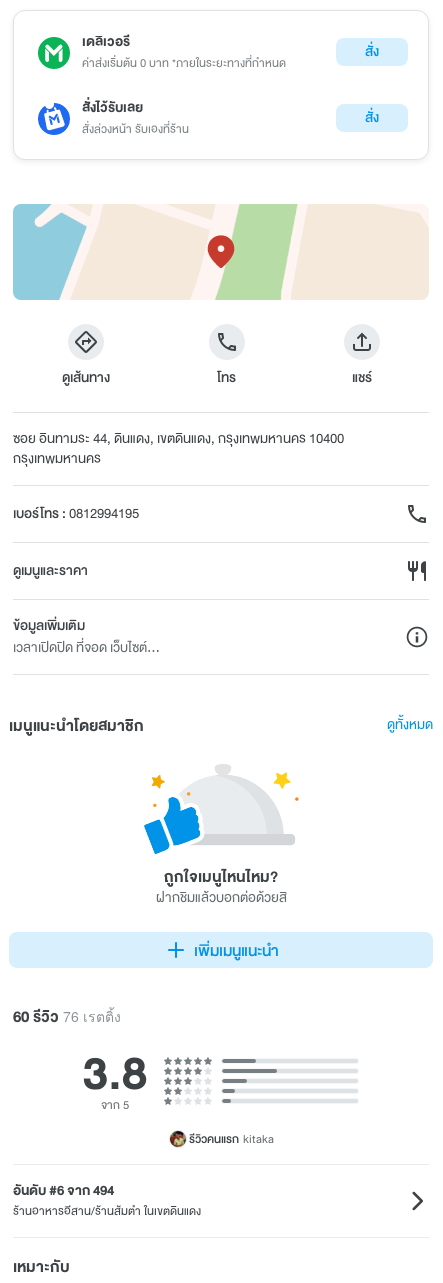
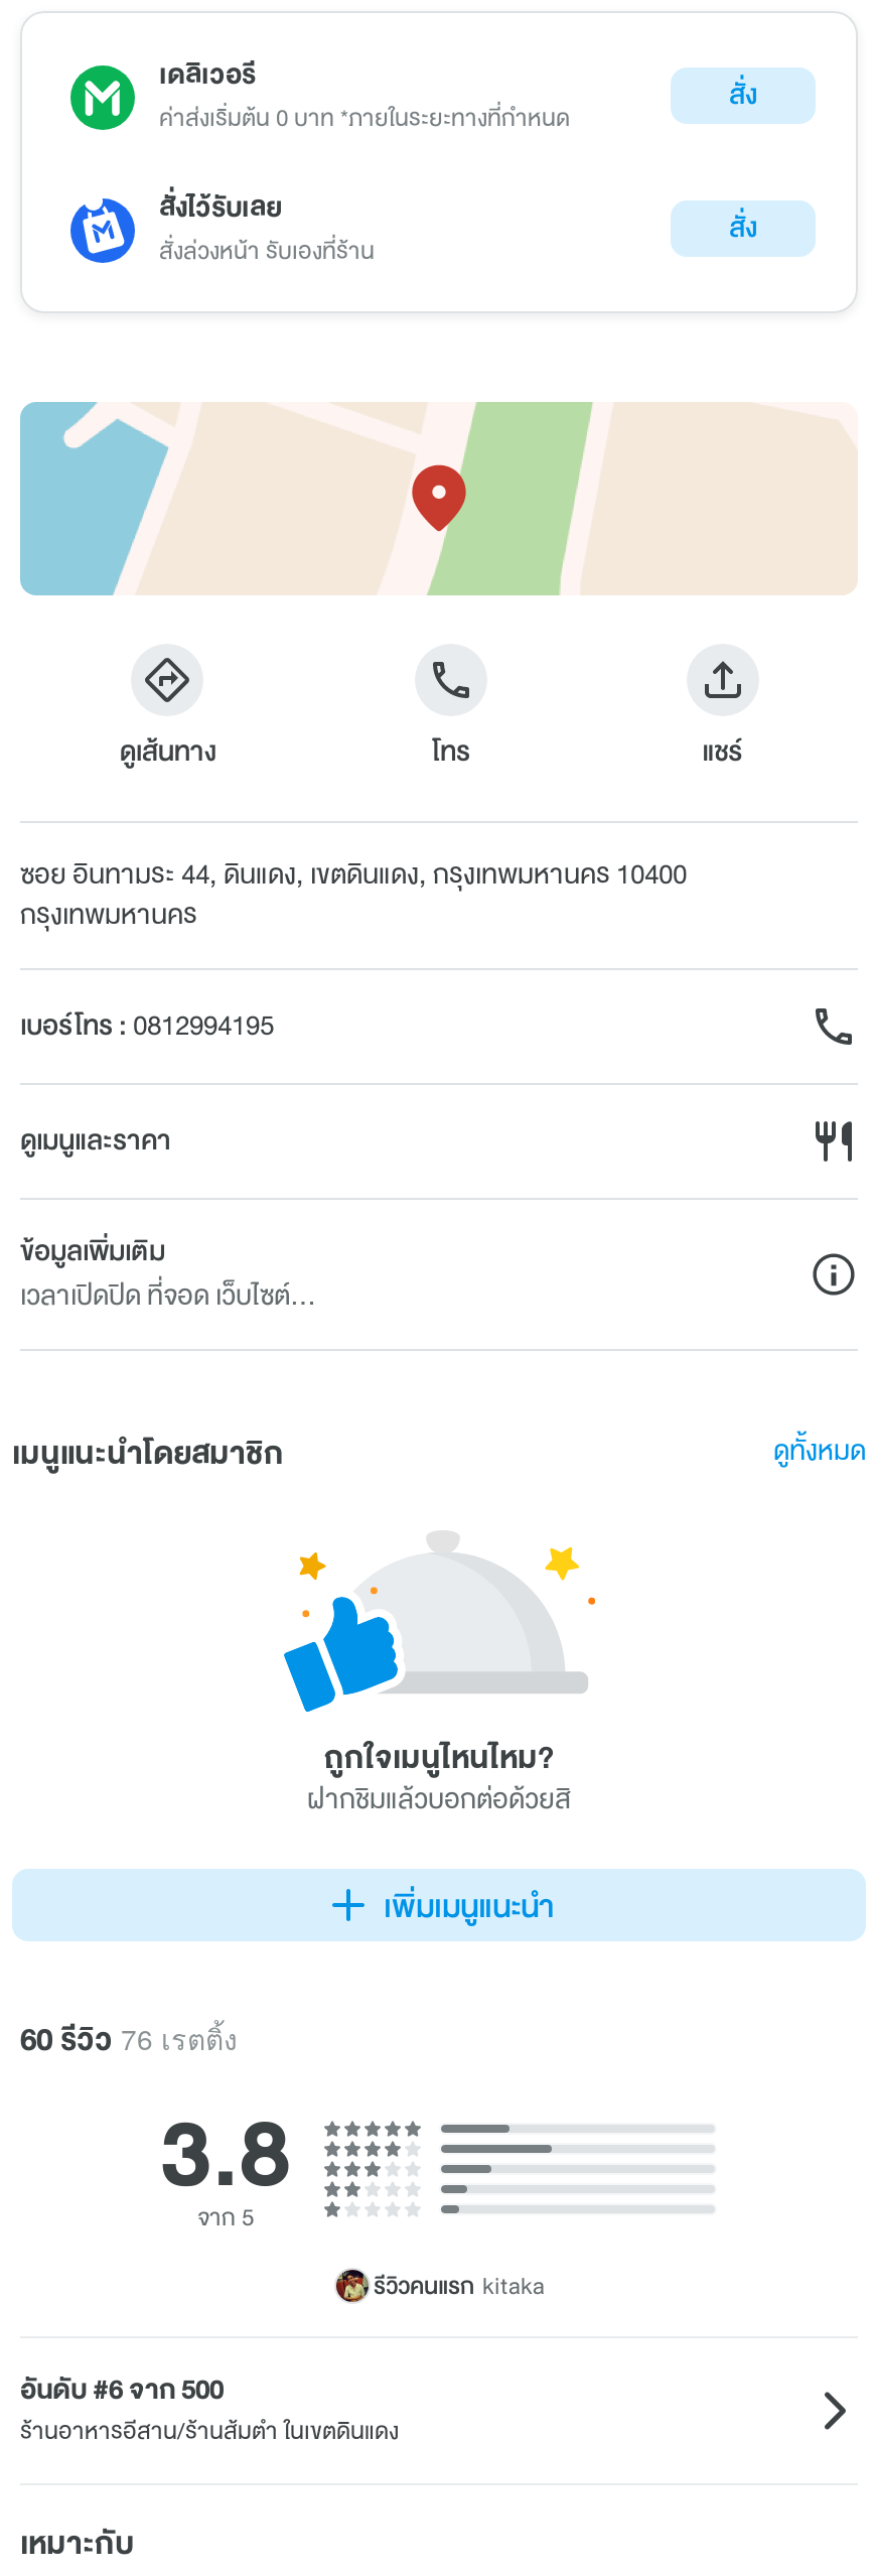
- อันดับ #6 จาก 494
+ อันดับ #6 จาก 500
